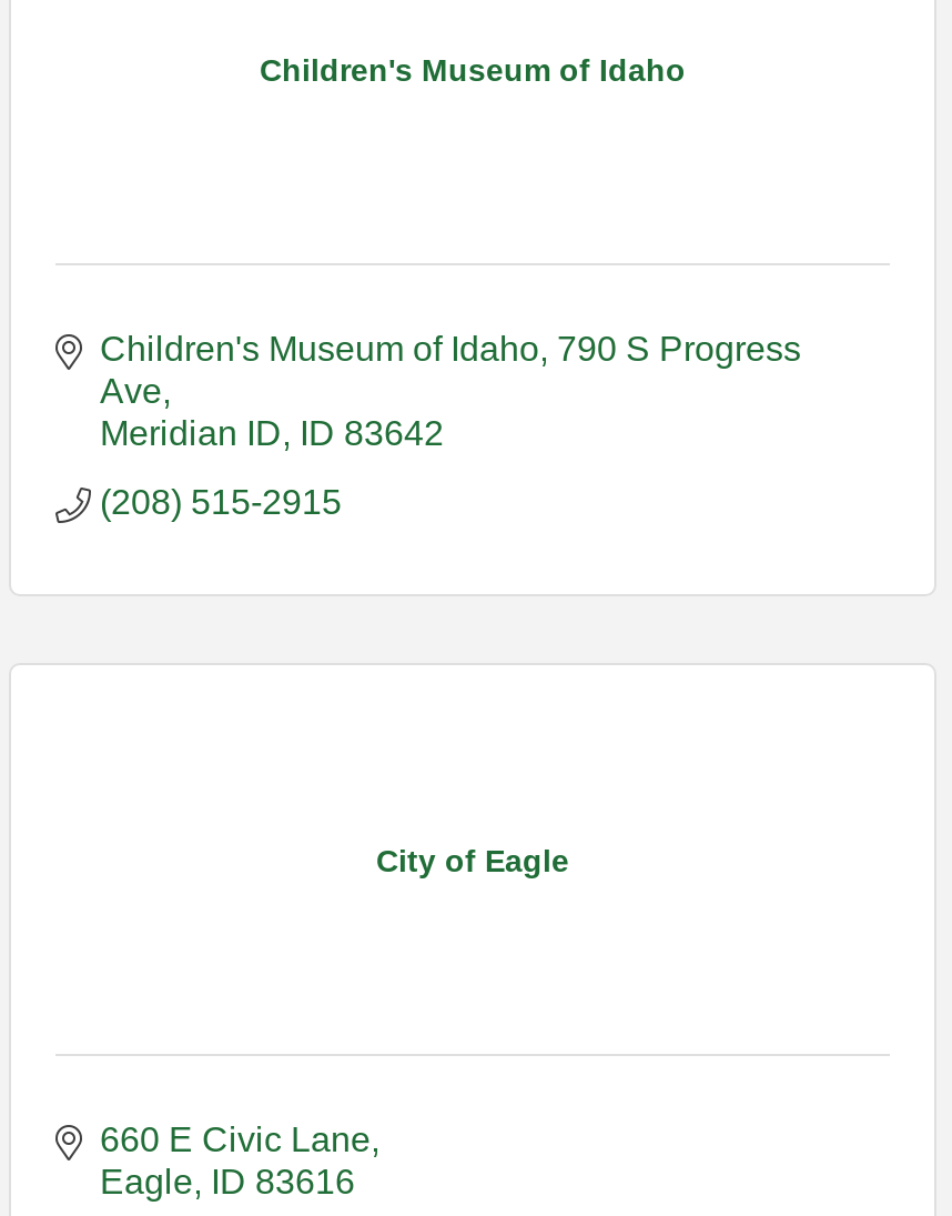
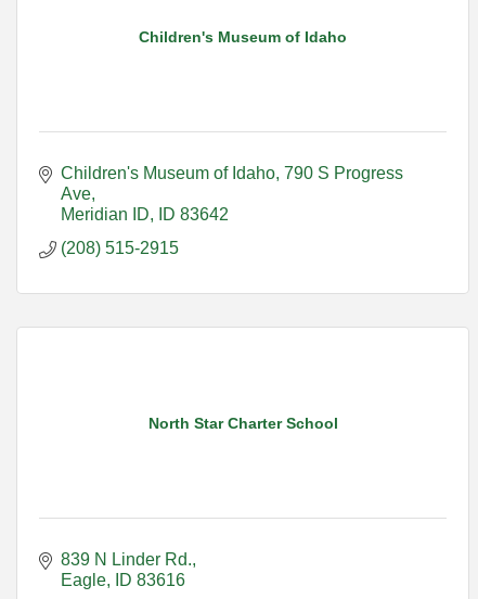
- City of Eagle
+ North Star Charter School

- 660 E Civic Lane
+ 839 N Linder Rd.
